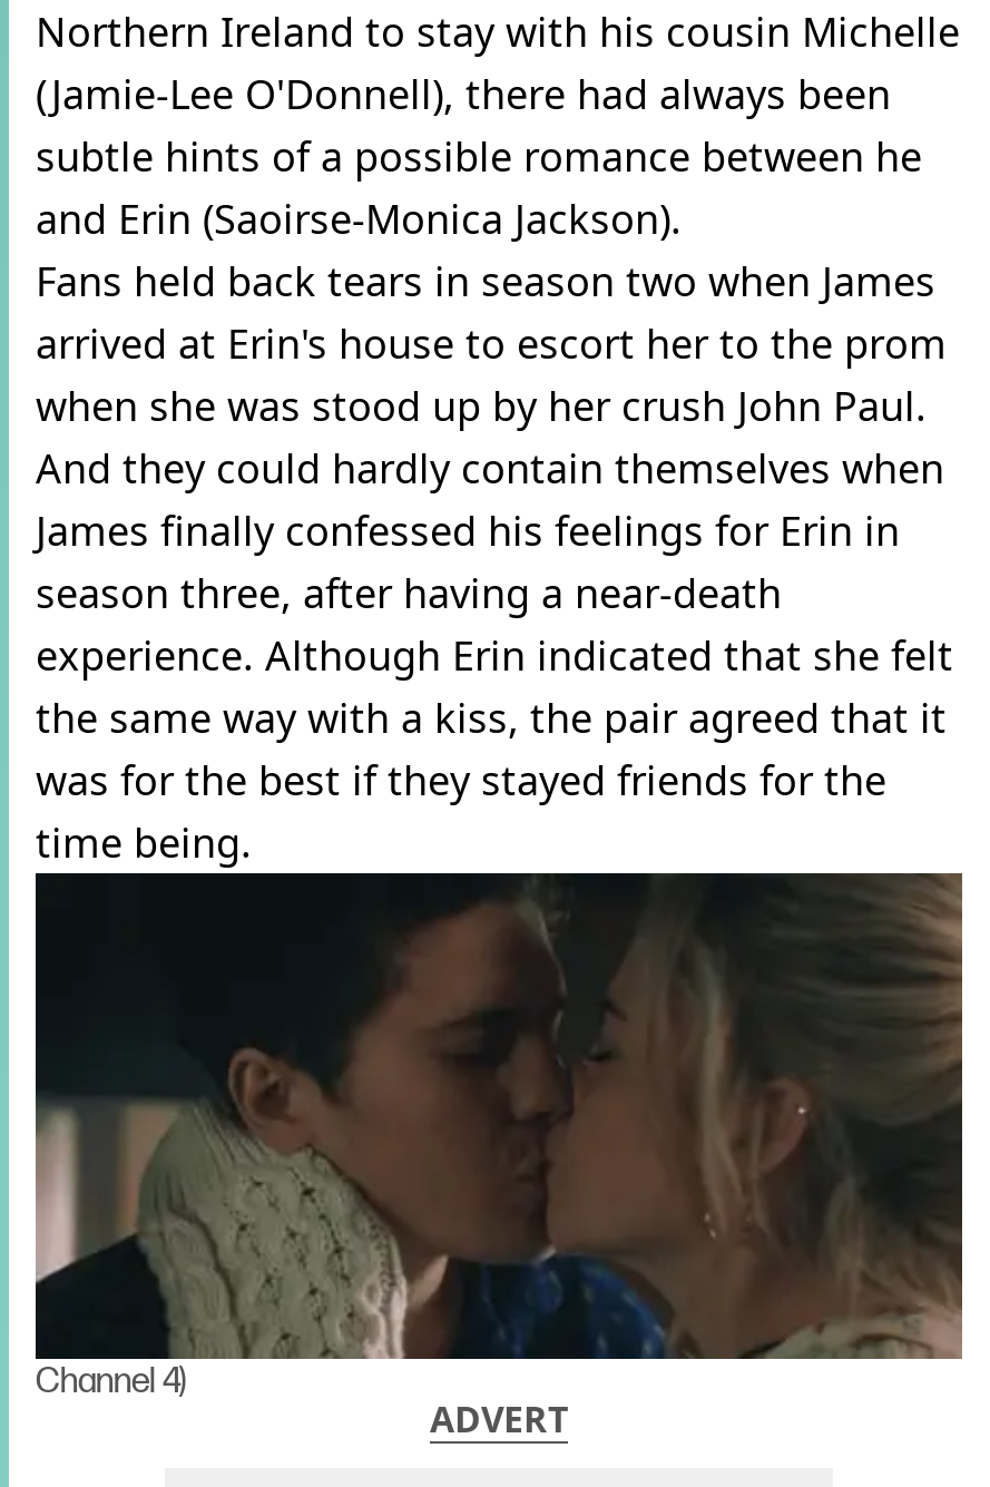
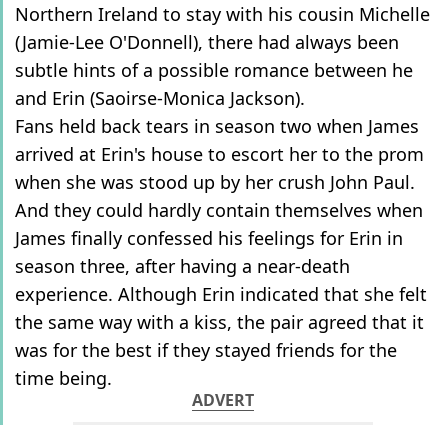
- [image]
- Channel 4)
